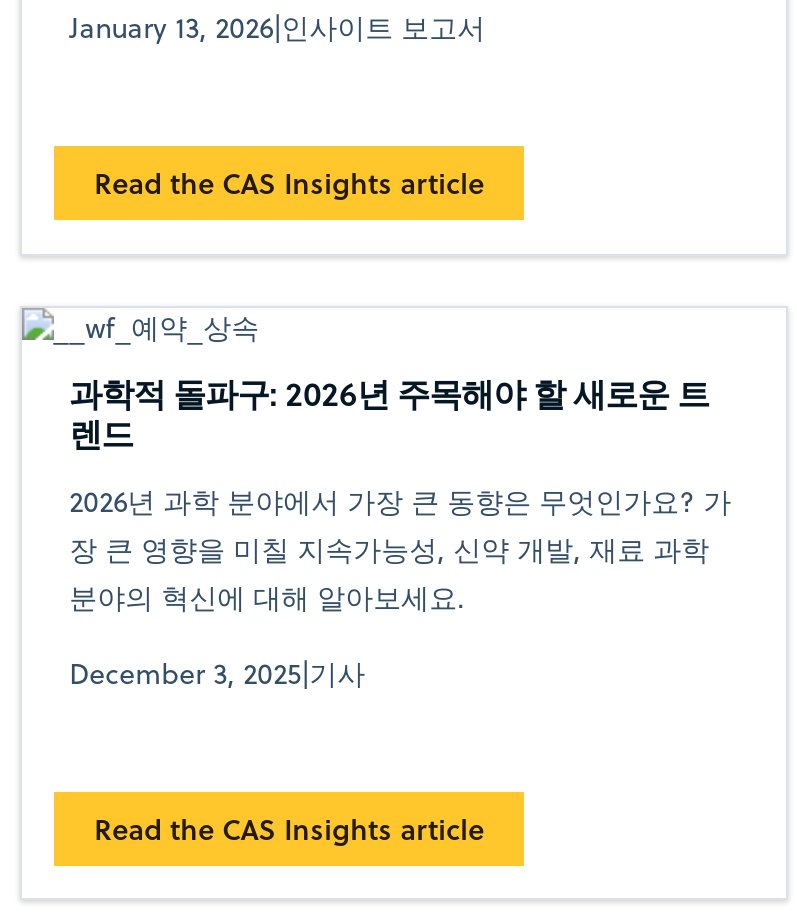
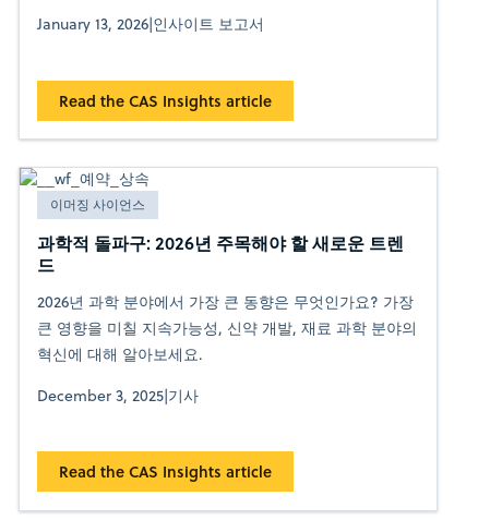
- 과학적 돌파구: 2026년 주목해야 할 새로운 트
- 렌드
- 2026년 과학 분야에서 가장 큰 동향은 무엇인가요? 가
- 장 큰 영향을 미칠 지속가능성, 신약 개발, 재료 과학
- 분야의 혁신에 대해 알아보세요.
+ 이머징 사이언스
+ 과학적 돌파구: 2026년 주목해야 할 새로운 트렌
+ 드
+ 2026년 과학 분야에서 가장 큰 동향은 무엇인가요? 가장
+ 큰 영향을 미칠 지속가능성, 신약 개발, 재료 과학 분야의
+ 혁신에 대해 알아보세요.
